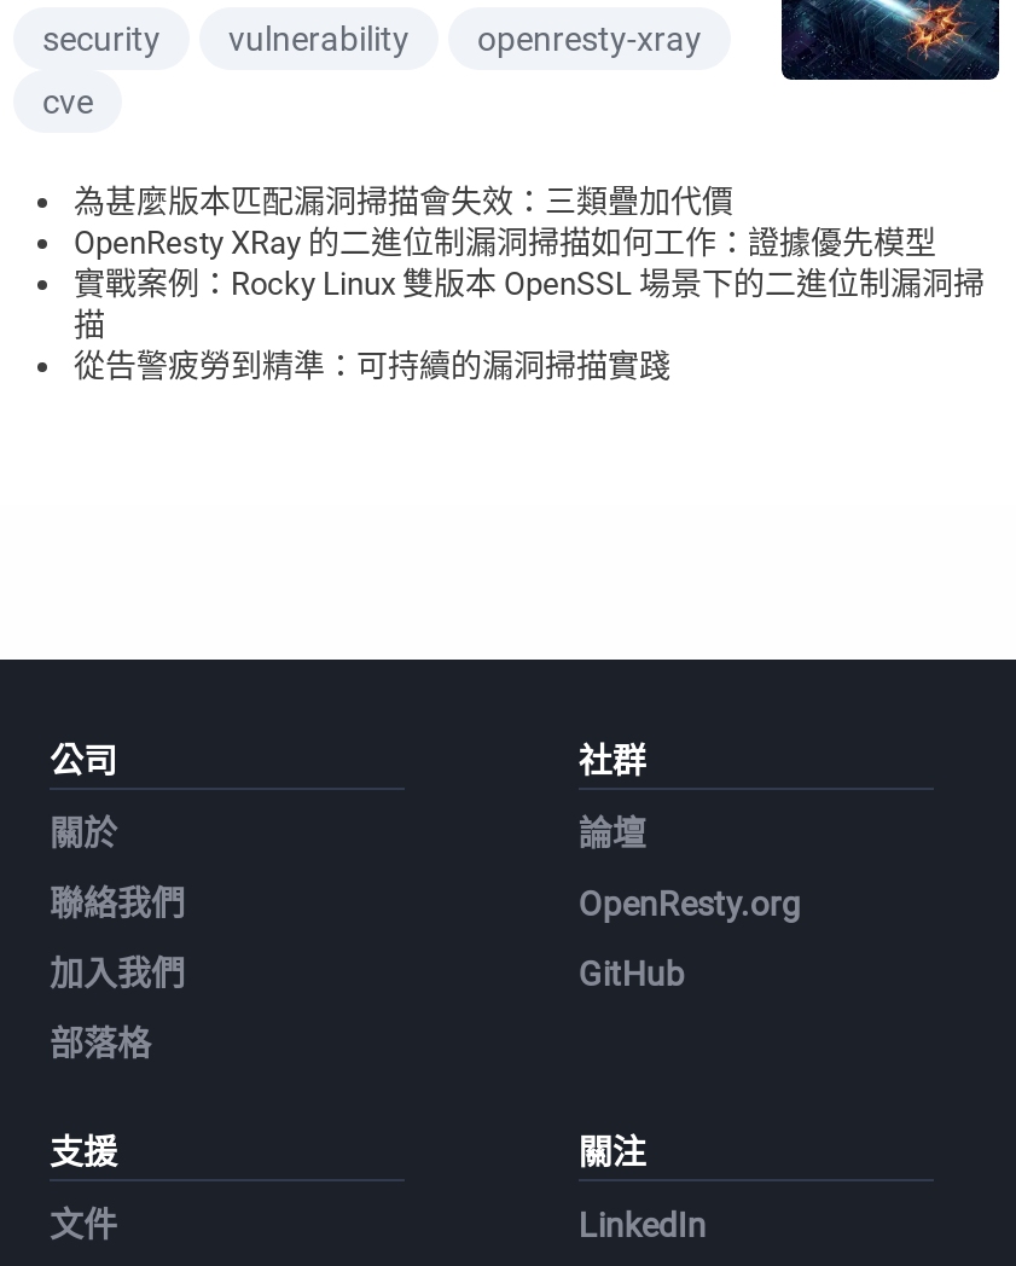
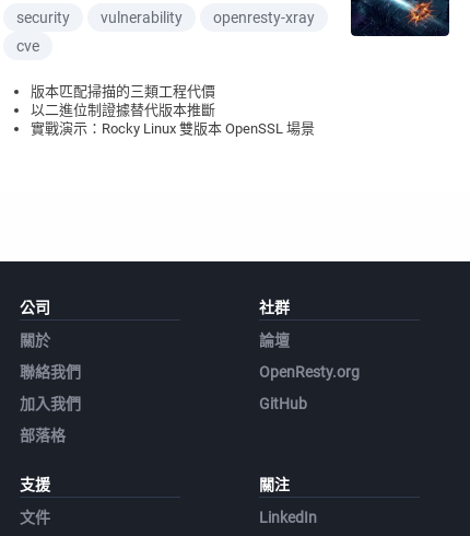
- 為甚麼版本匹配漏洞掃描會失效：三類疊加代價
- OpenResty XRay 的二進位制漏洞掃描如何工作：證據優先模型
- 實戰案例：Rocky Linux 雙版本 OpenSSL 場景下的二進位制漏洞掃
- 描
- 從告警疲勞到精準：可持續的漏洞掃描實踐
+ 版本匹配掃描的三類工程代價
+ 以二進位制證據替代版本推斷
+ 實戰演示：Rocky Linux 雙版本 OpenSSL 場景
